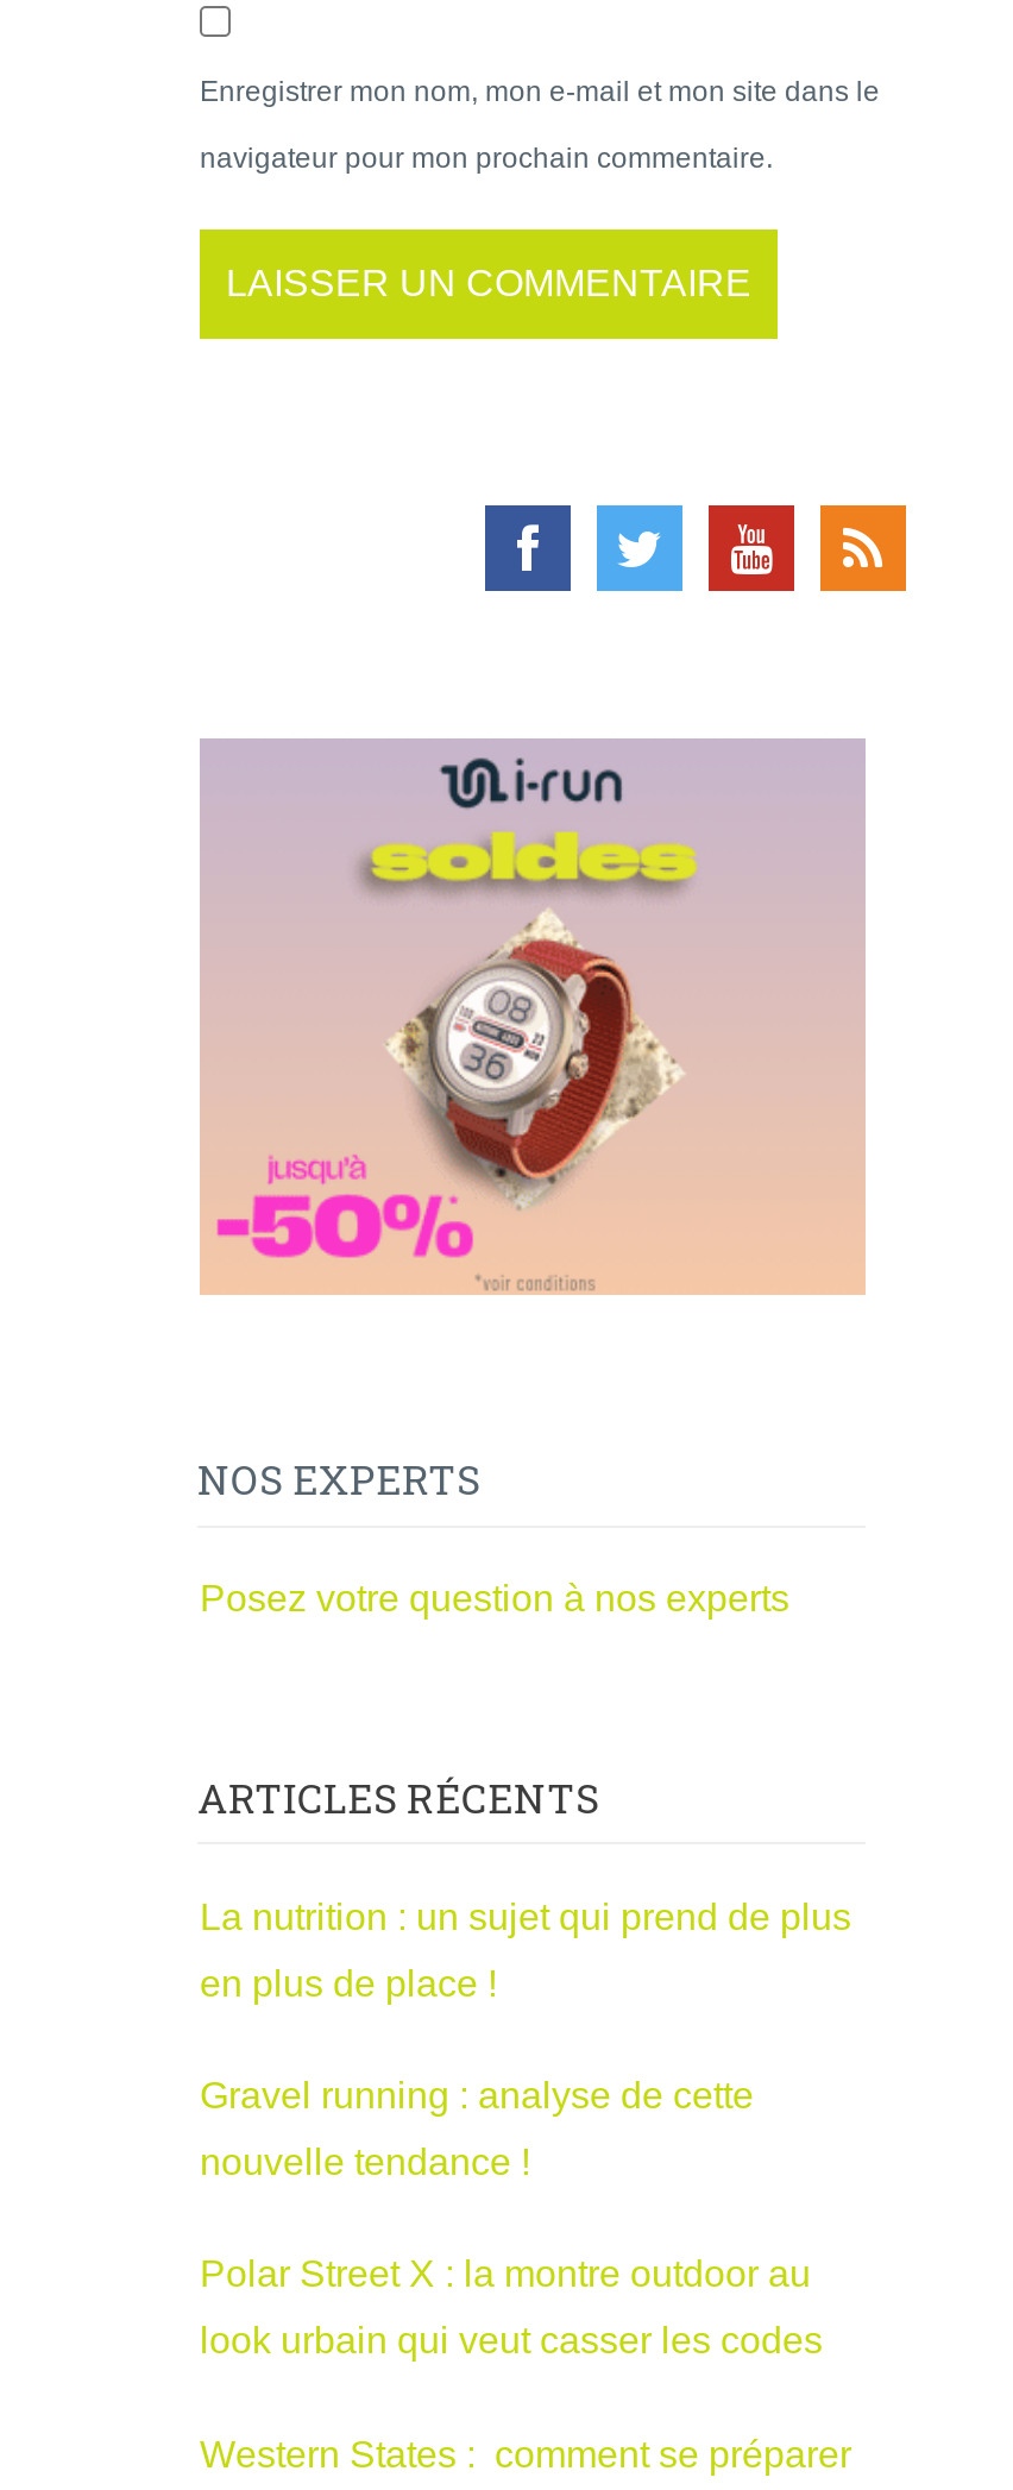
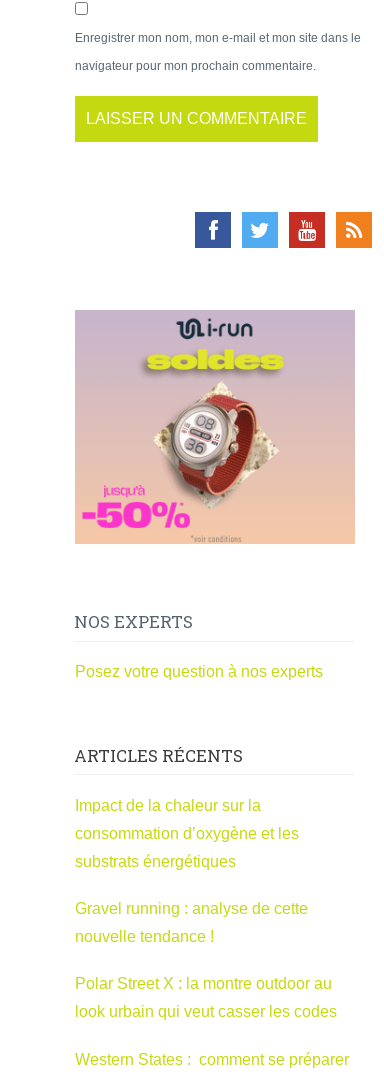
- La nutrition : un sujet qui prend de plus
- en plus de place !
+ Impact de la chaleur sur la
+ consommation d’oxygène et les
+ substrats énergétiques
